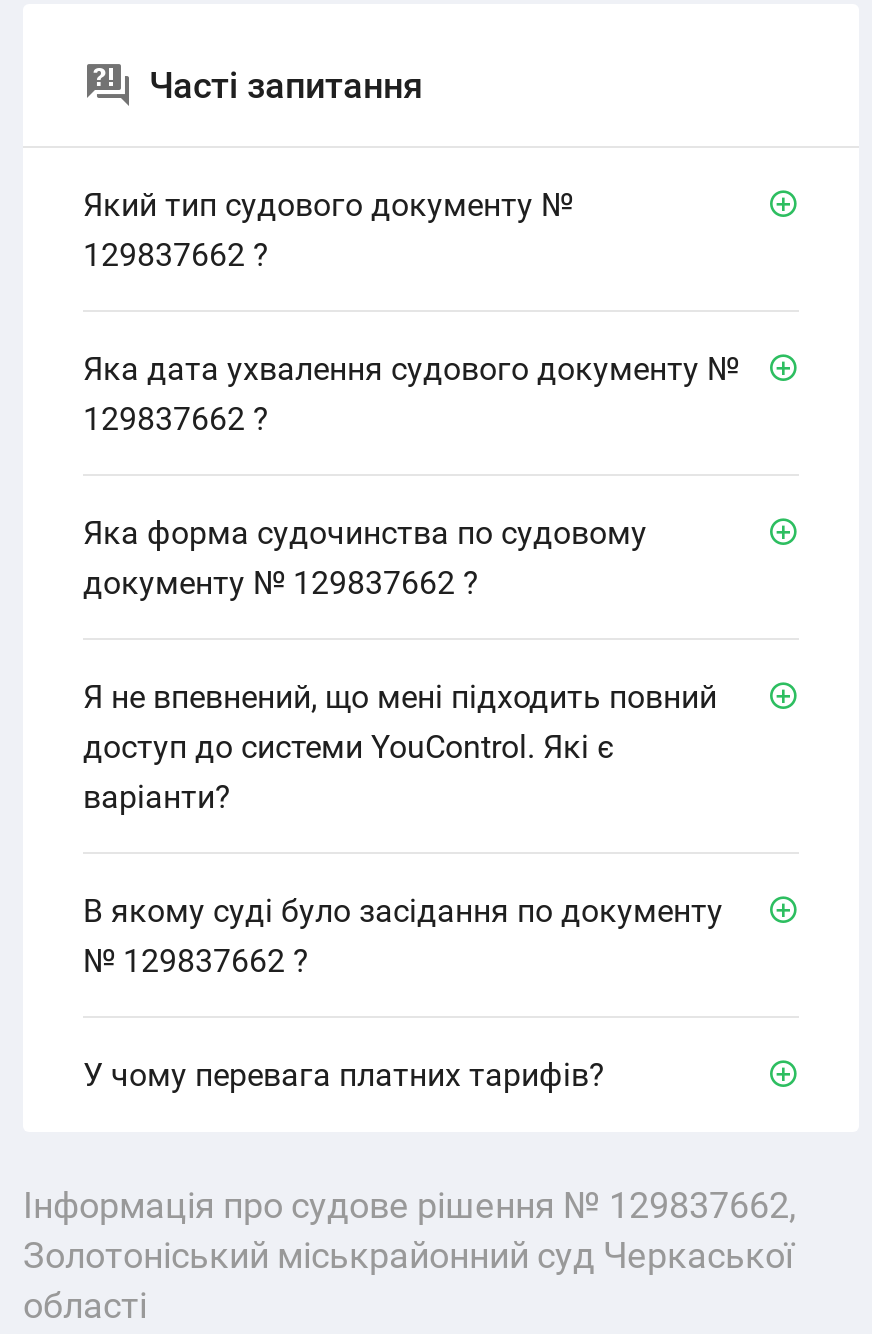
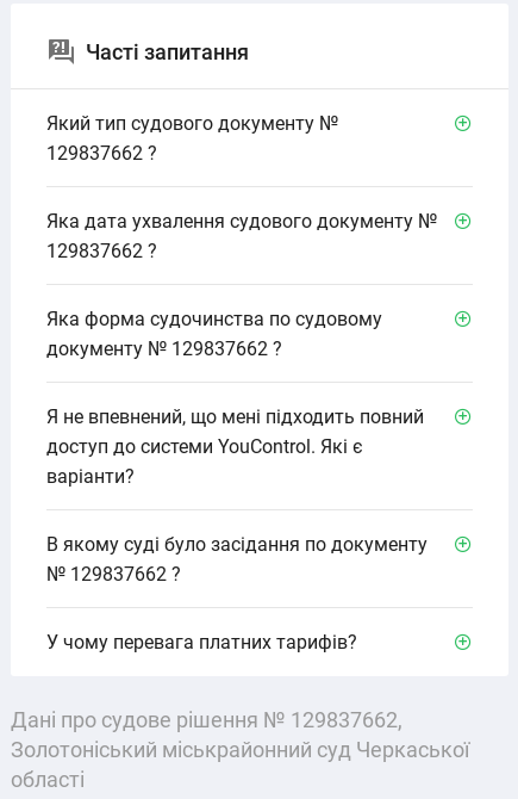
- Інформація про судове рішення № 129837662,
+ Дані про судове рішення № 129837662,
